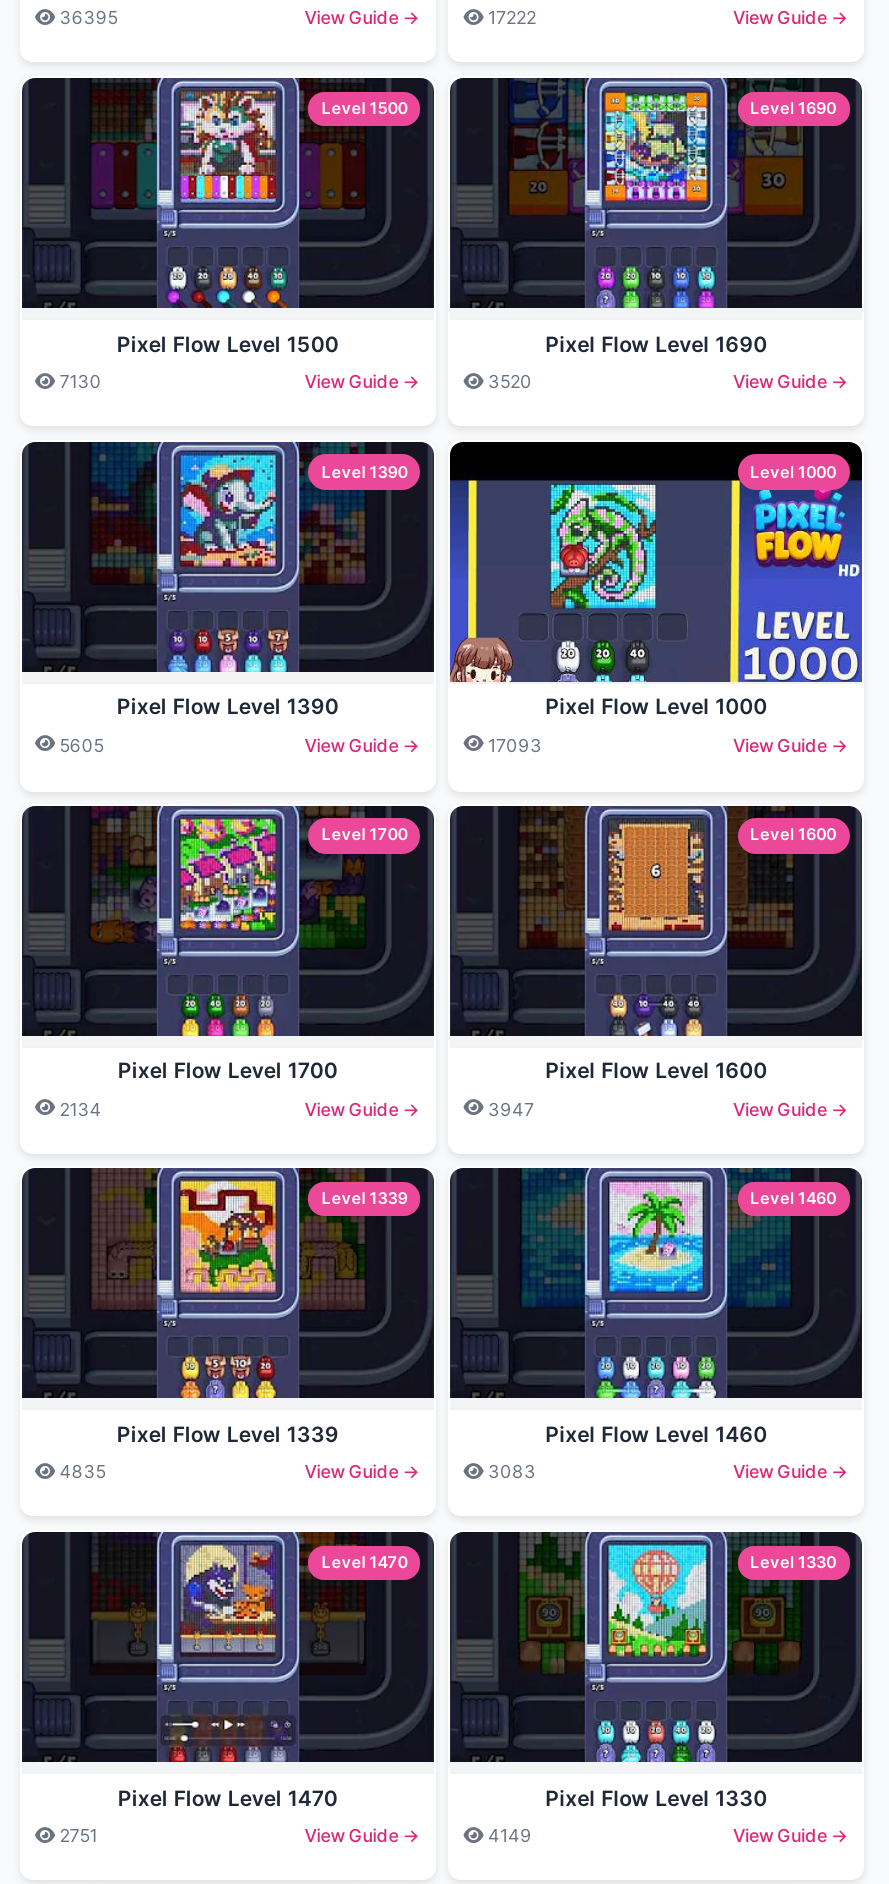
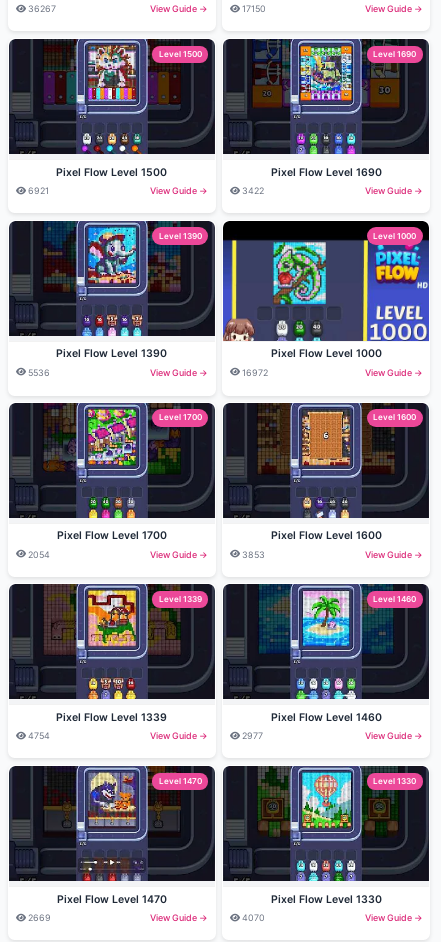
- 36395
+ 36267

- 17222
+ 17150

- 7130
+ 6921

- 3520
+ 3422

- 5605
+ 5536

- 17093
+ 16972

- 2134
+ 2054

- 3947
+ 3853

- 4835
+ 4754

- 3083
+ 2977

- 2751
+ 2669

- 4149
+ 4070
